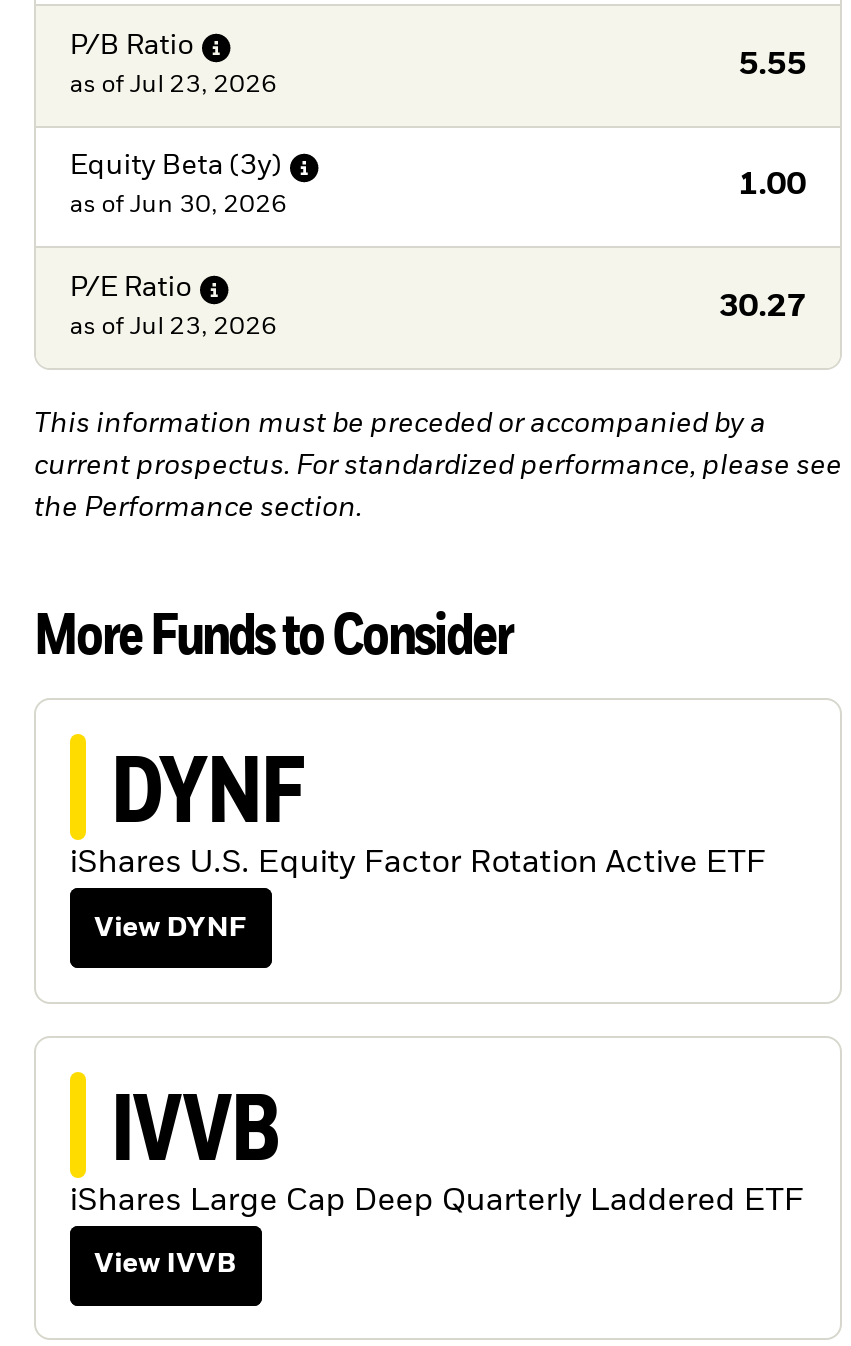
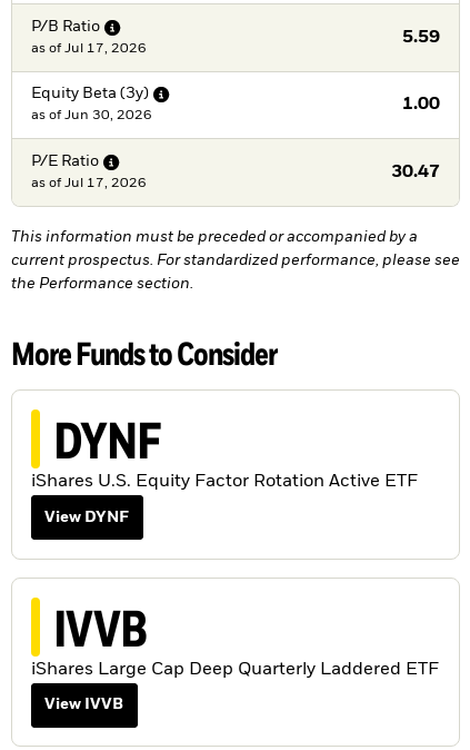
- 5.55
+ 5.59

- as of Jul 23, 2026
+ as of Jul 17, 2026

- 30.27
+ 30.47

- as of Jul 23, 2026
+ as of Jul 17, 2026
